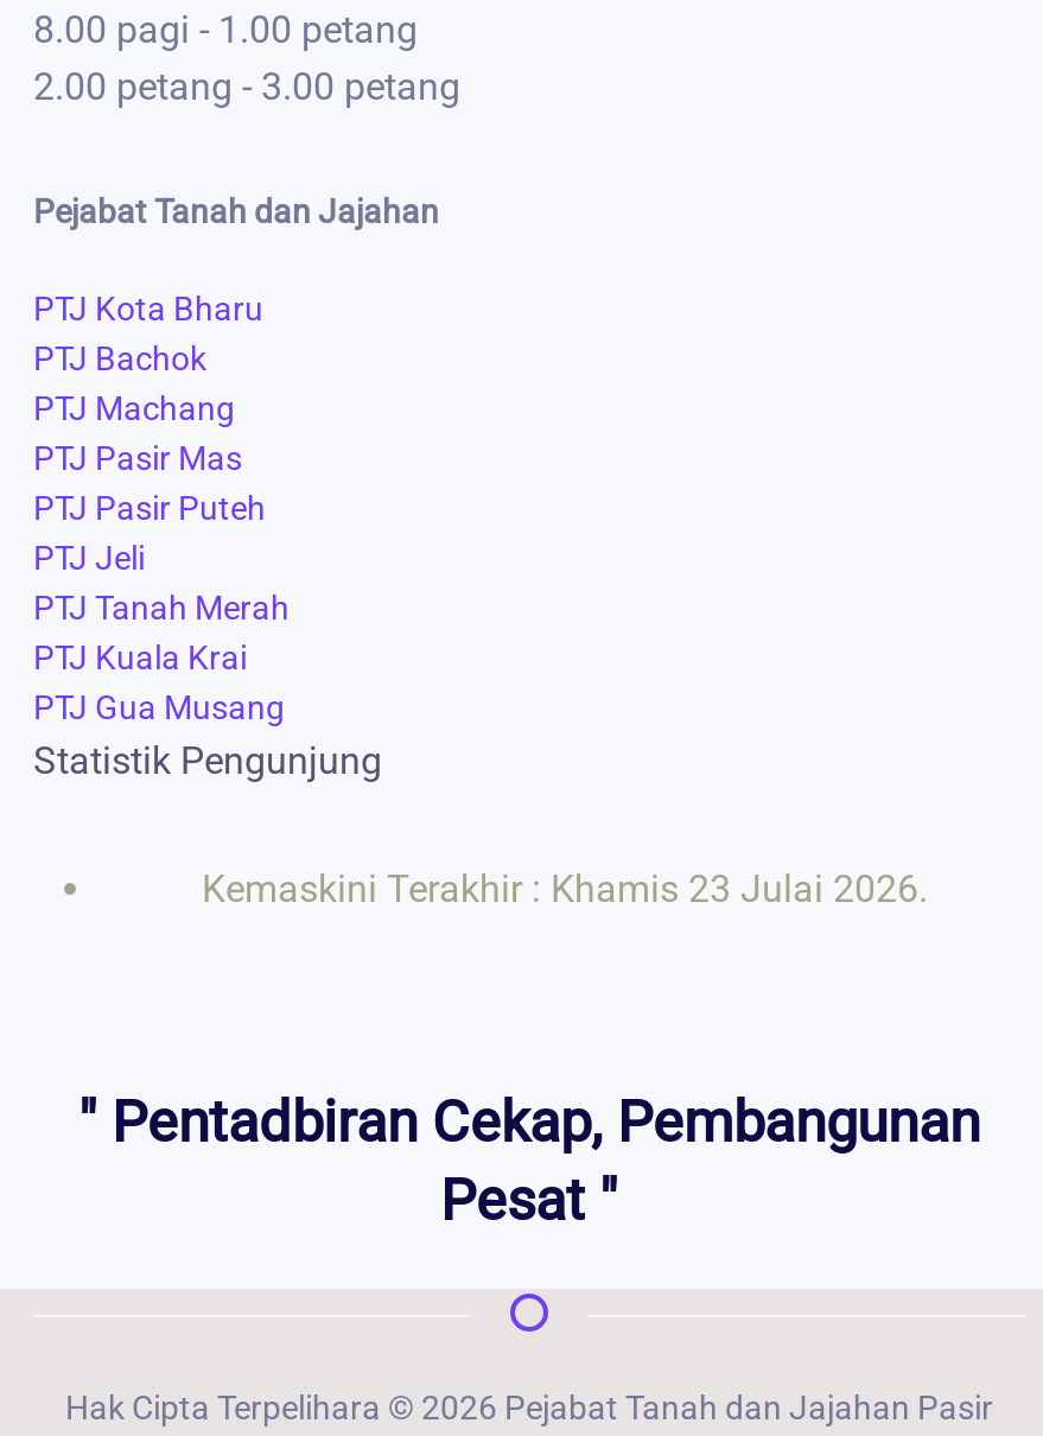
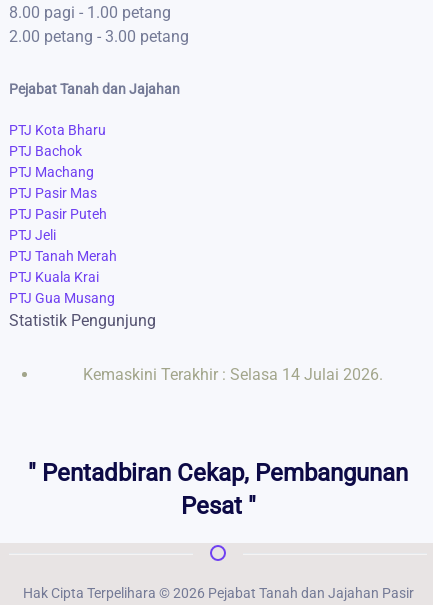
- Kemaskini Terakhir : Khamis 23 Julai 2026.
+ Kemaskini Terakhir : Selasa 14 Julai 2026.
